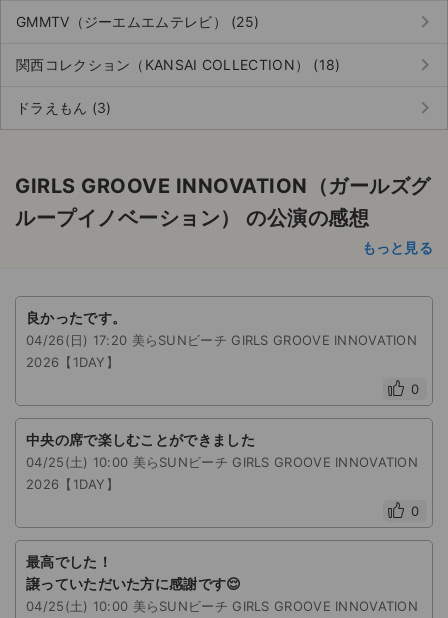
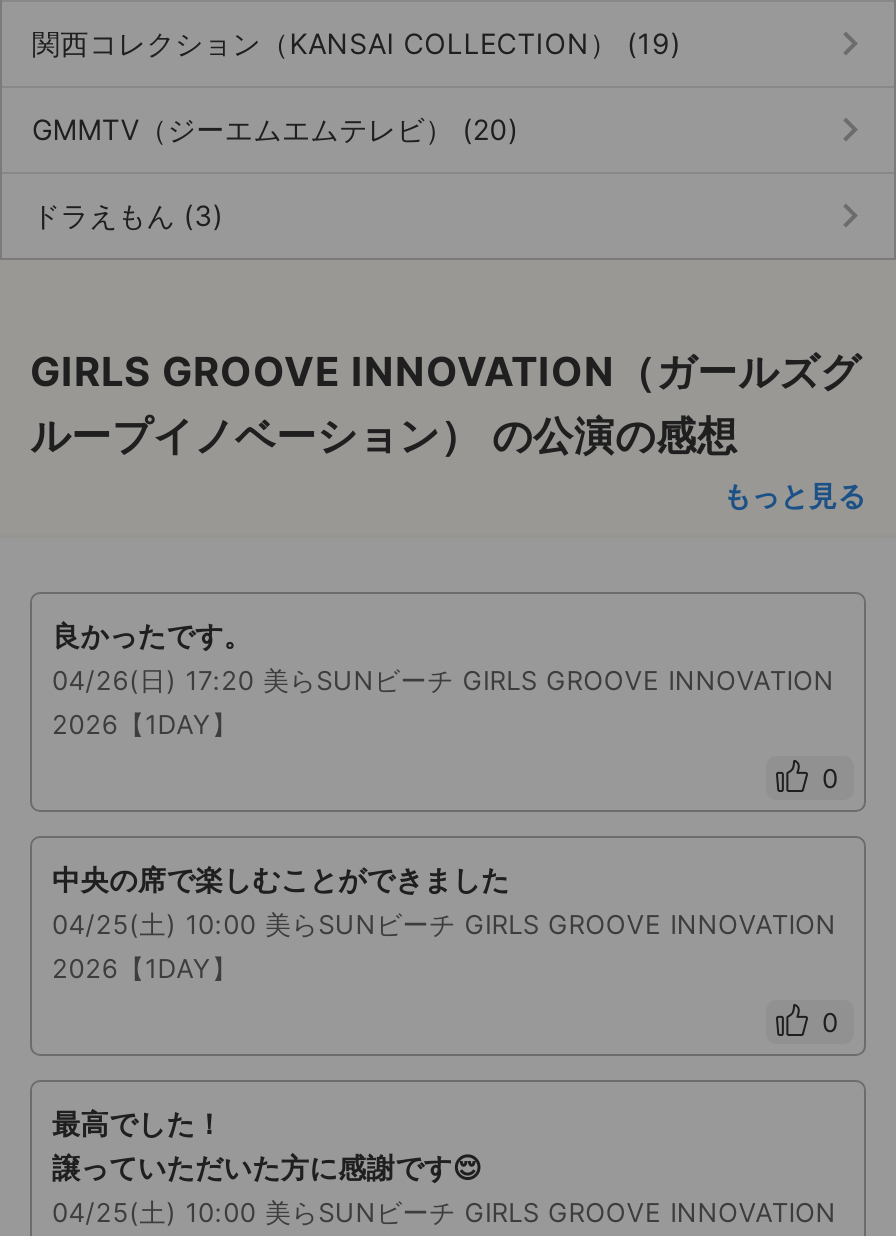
- GMMTV（ジーエムエムテレビ） (25)
+ 関西コレクション（KANSAI COLLECTION） (19)

- 関西コレクション（KANSAI COLLECTION） (18)
+ GMMTV（ジーエムエムテレビ） (20)
